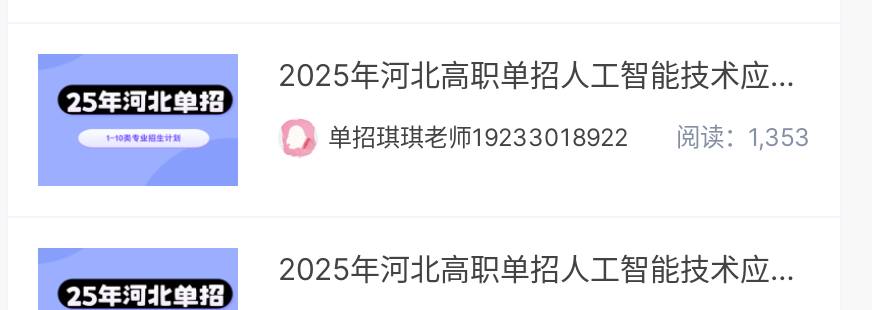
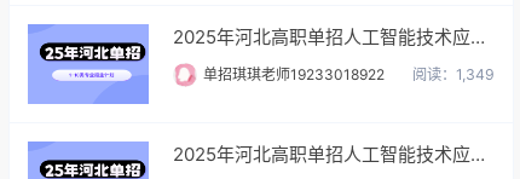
- 单招琪琪老师19233018922 阅读：1,353
+ 单招琪琪老师19233018922 阅读：1,349
